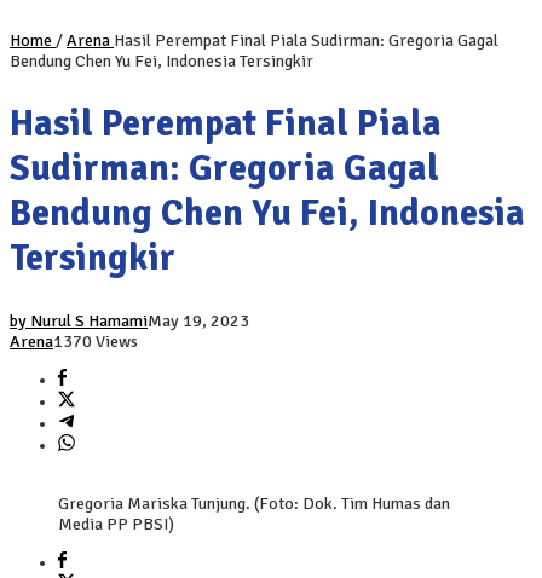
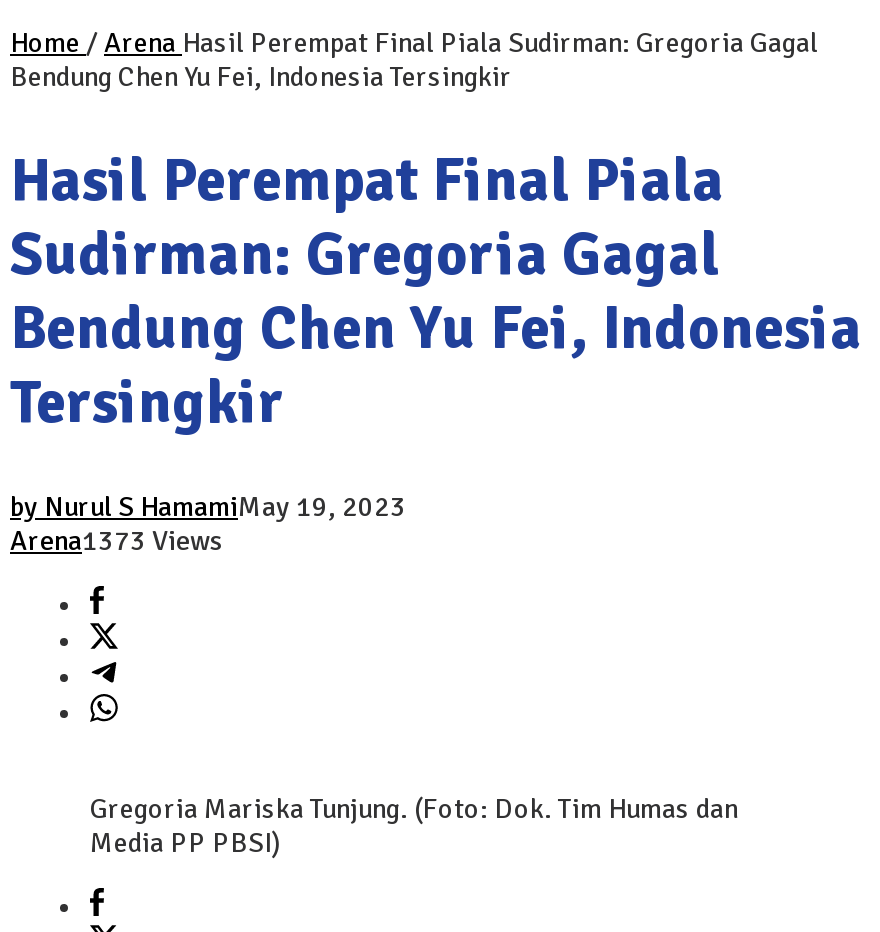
- Arena1370 Views
+ Arena1373 Views
